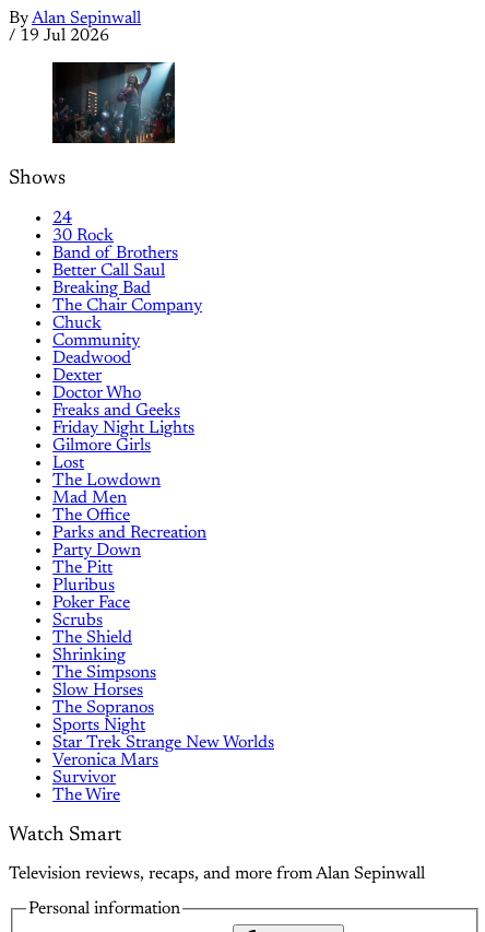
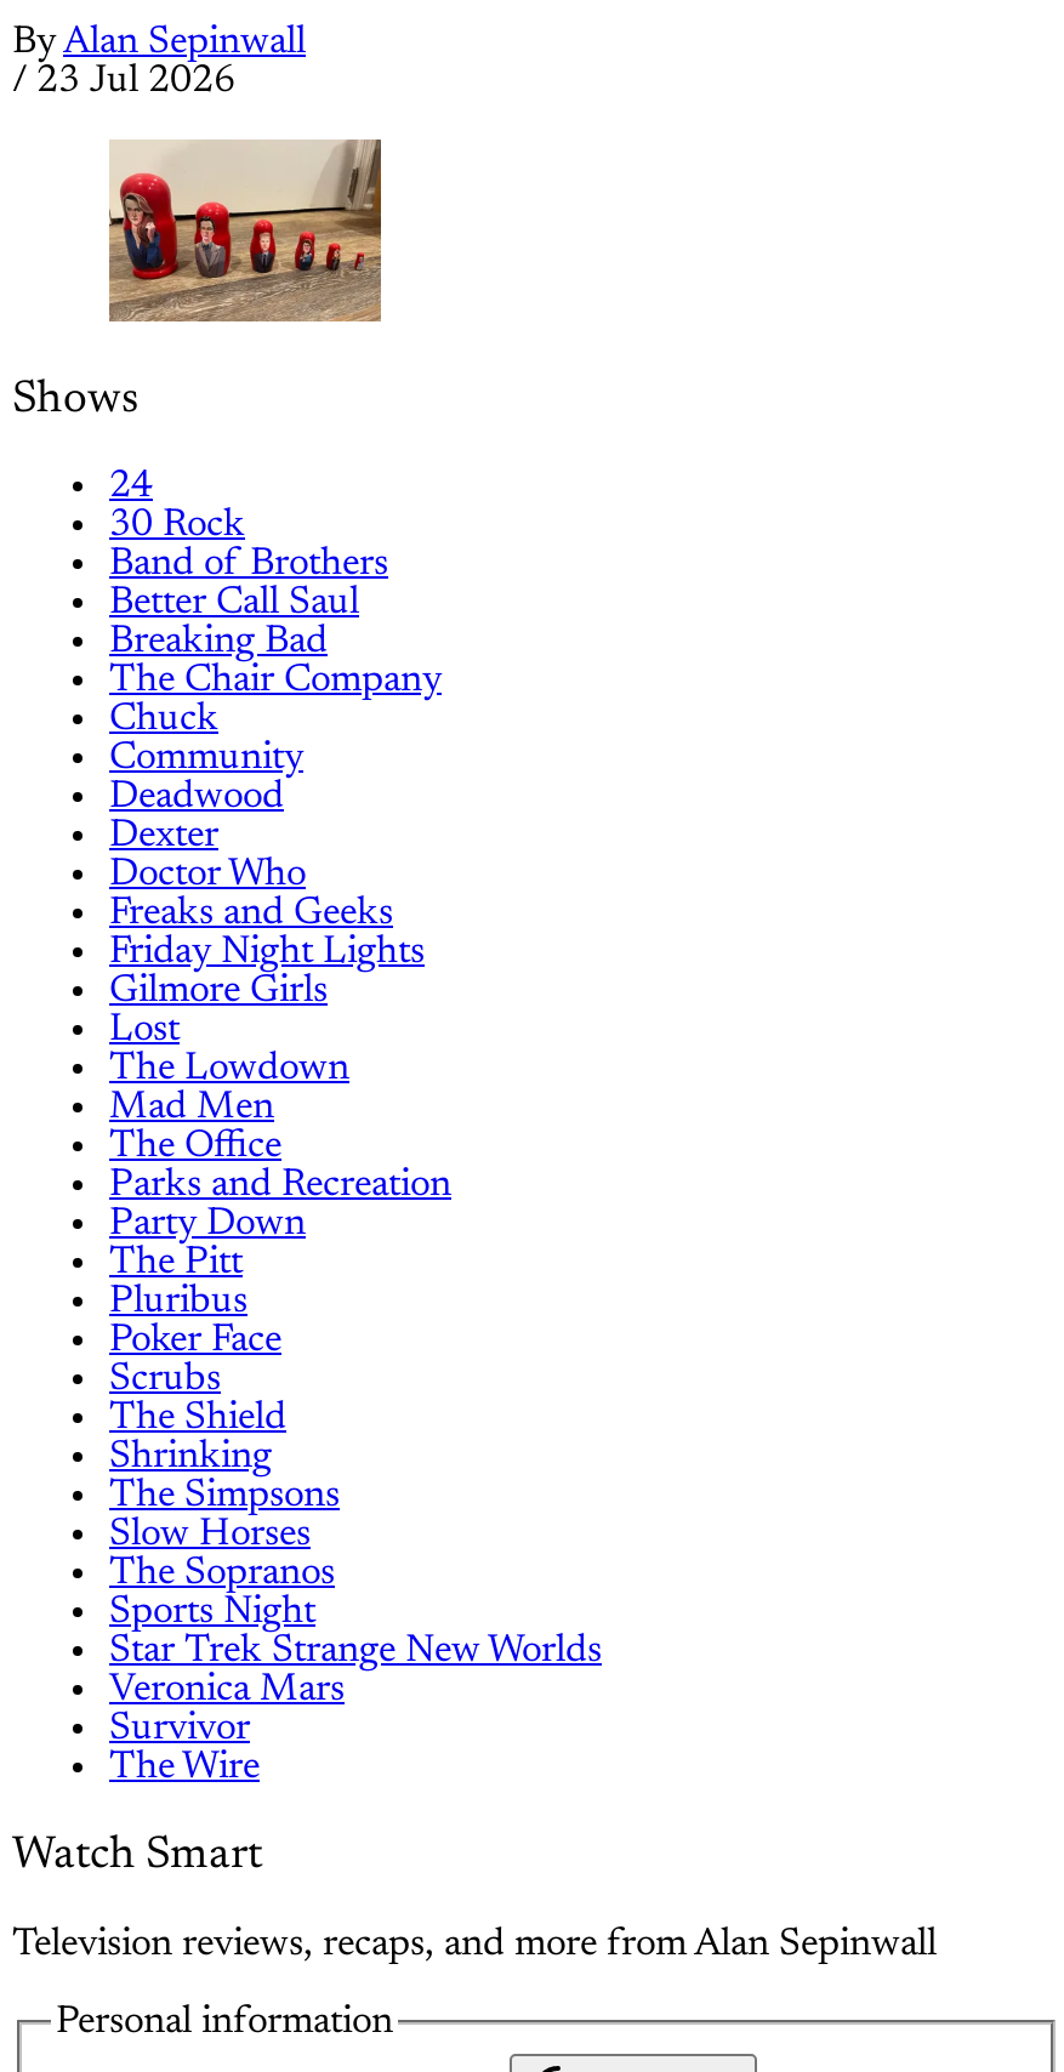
- / 19 Jul 2026
+ / 23 Jul 2026

- [image]
+ [image]
